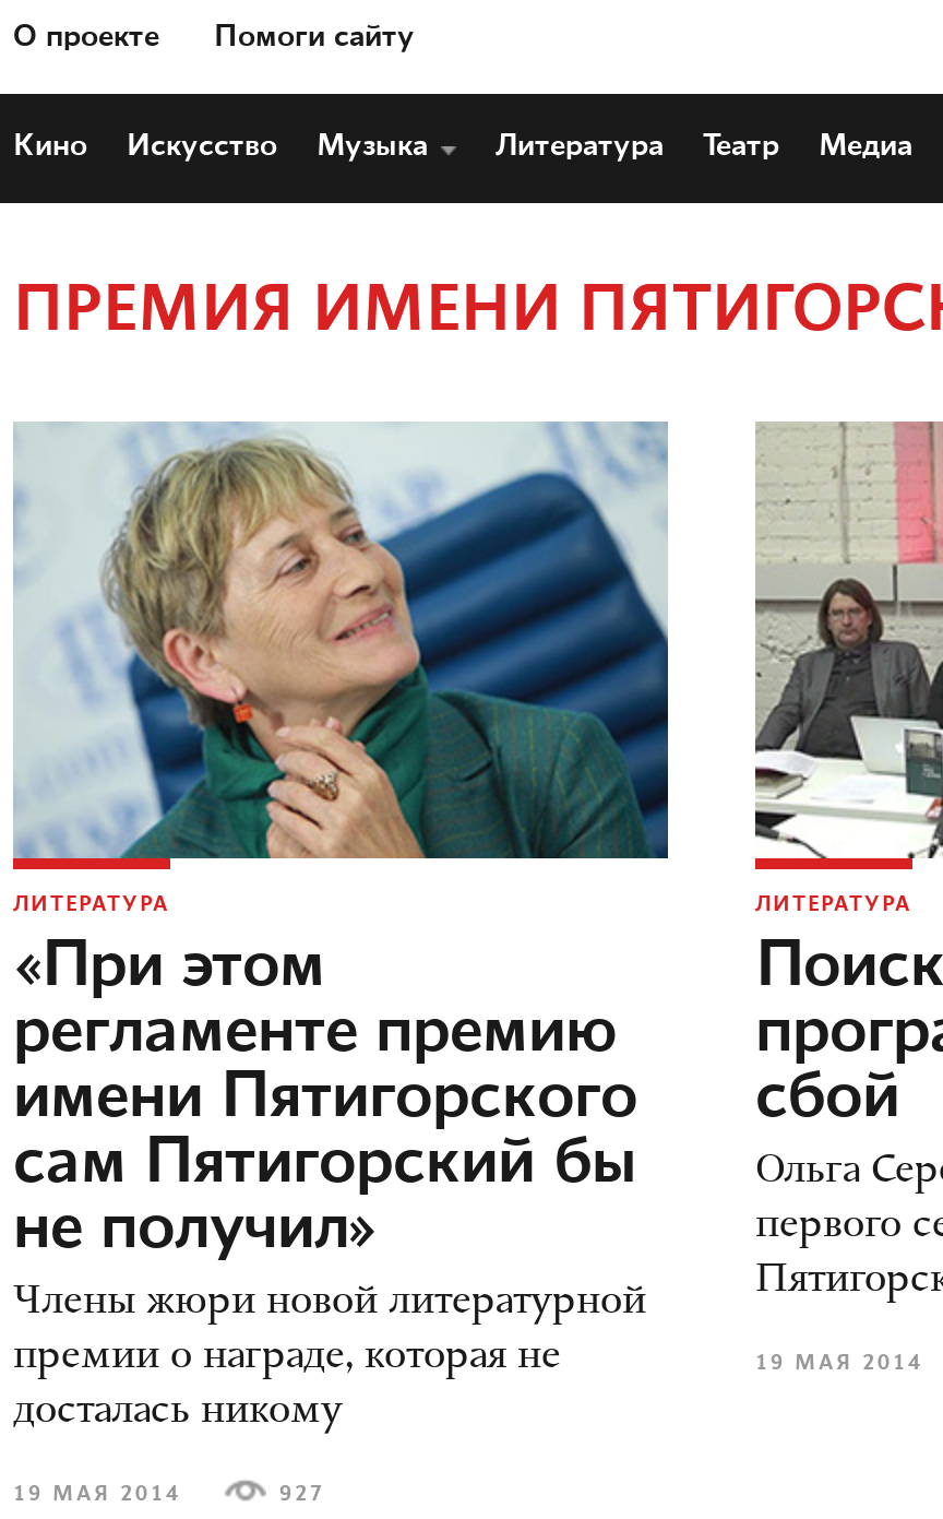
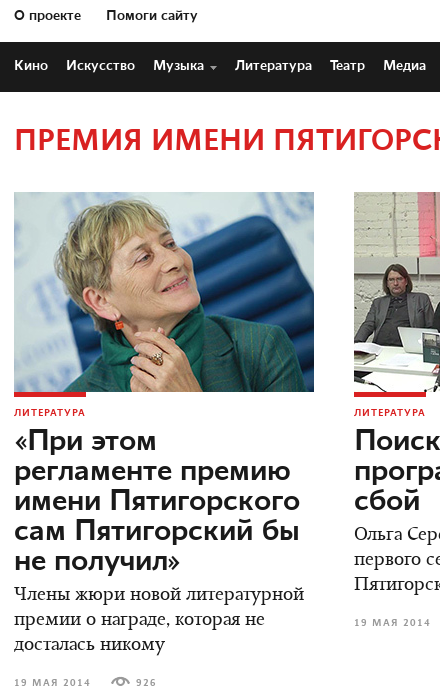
- 927
+ 926
